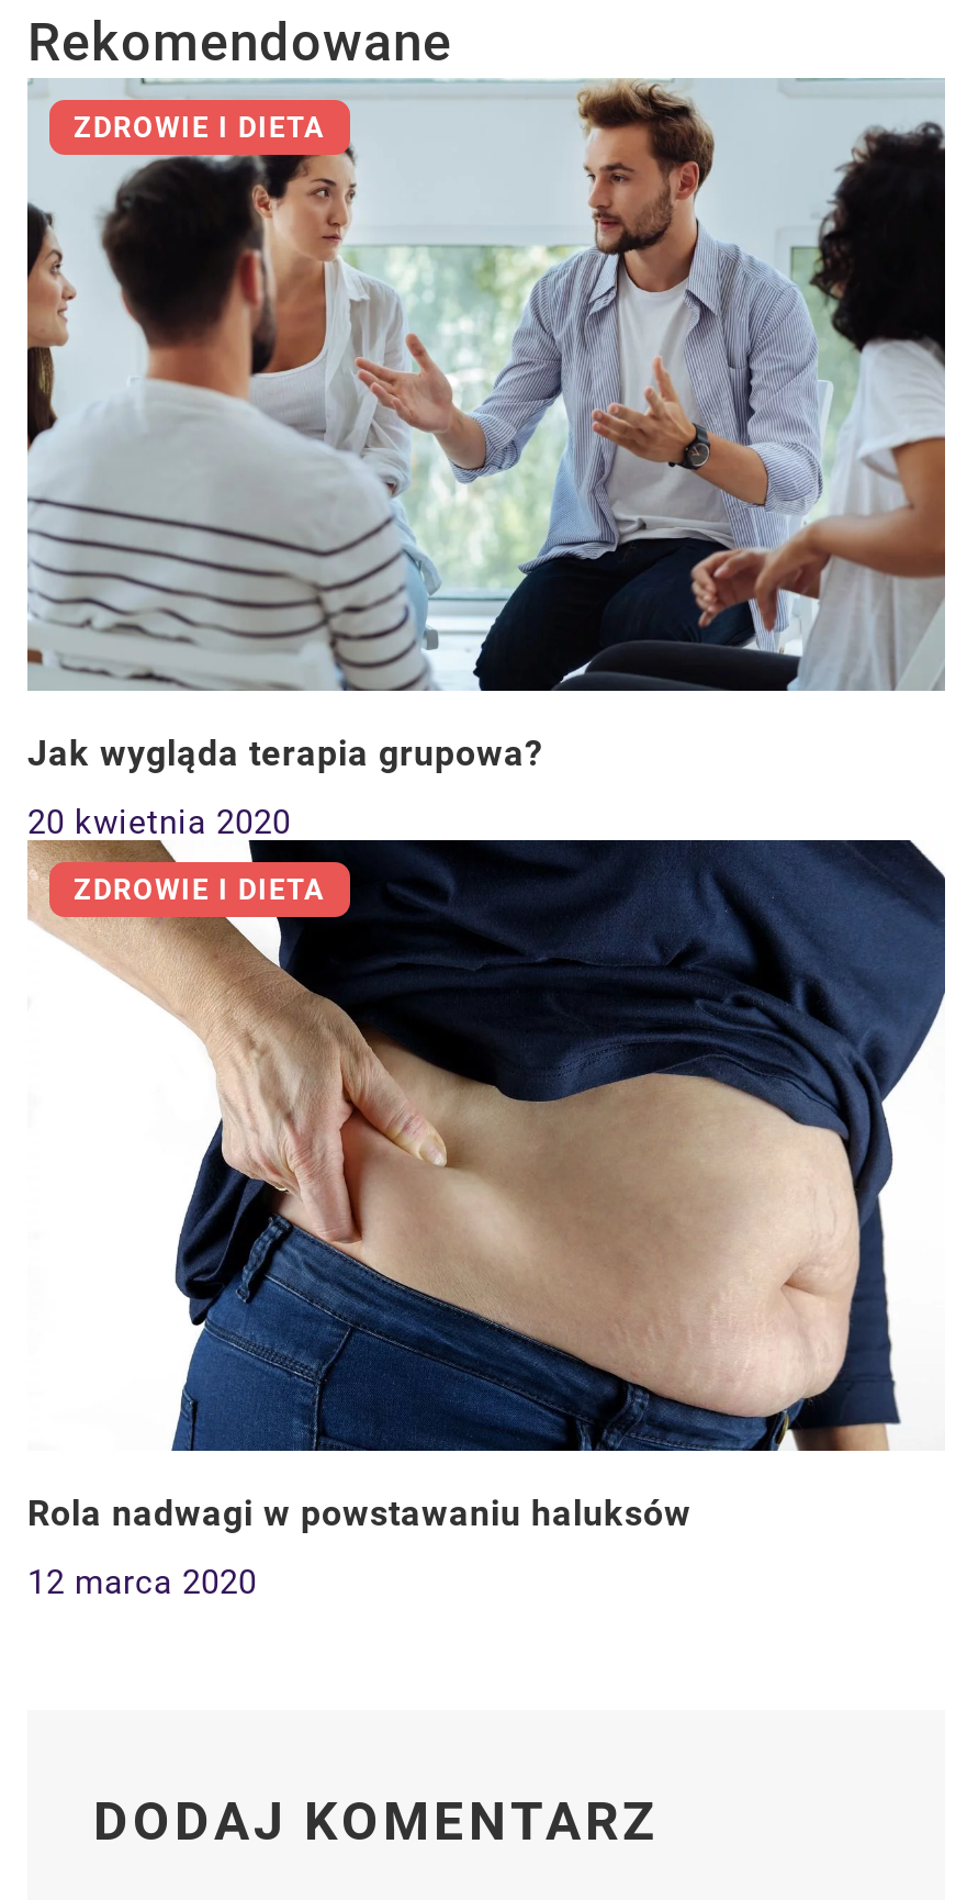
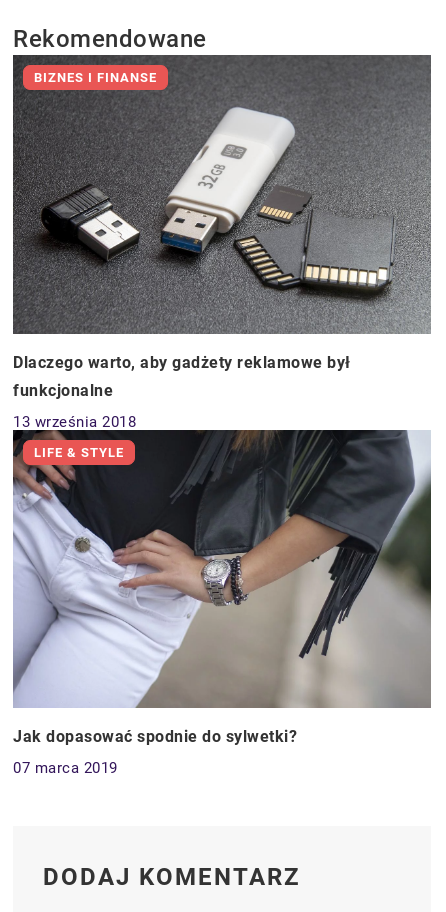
- [image]
- ZDROWIE I DIETA
+ [image]
+ BIZNES I FINANSE

- [image]
- Jak wygląda terapia grupowa?
- 20 kwietnia 2020
- ZDROWIE I DIETA
+ [image]
+ Dlaczego warto, aby gadżety reklamowe był
+ funkcjonalne
+ 13 września 2018
+ LIFE & STYLE

- Rola nadwagi w powstawaniu haluksów
- 12 marca 2020
+ Jak dopasować spodnie do sylwetki?
+ 07 marca 2019
